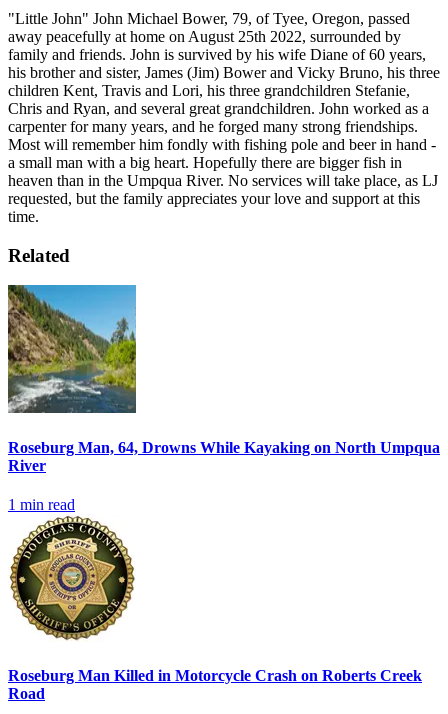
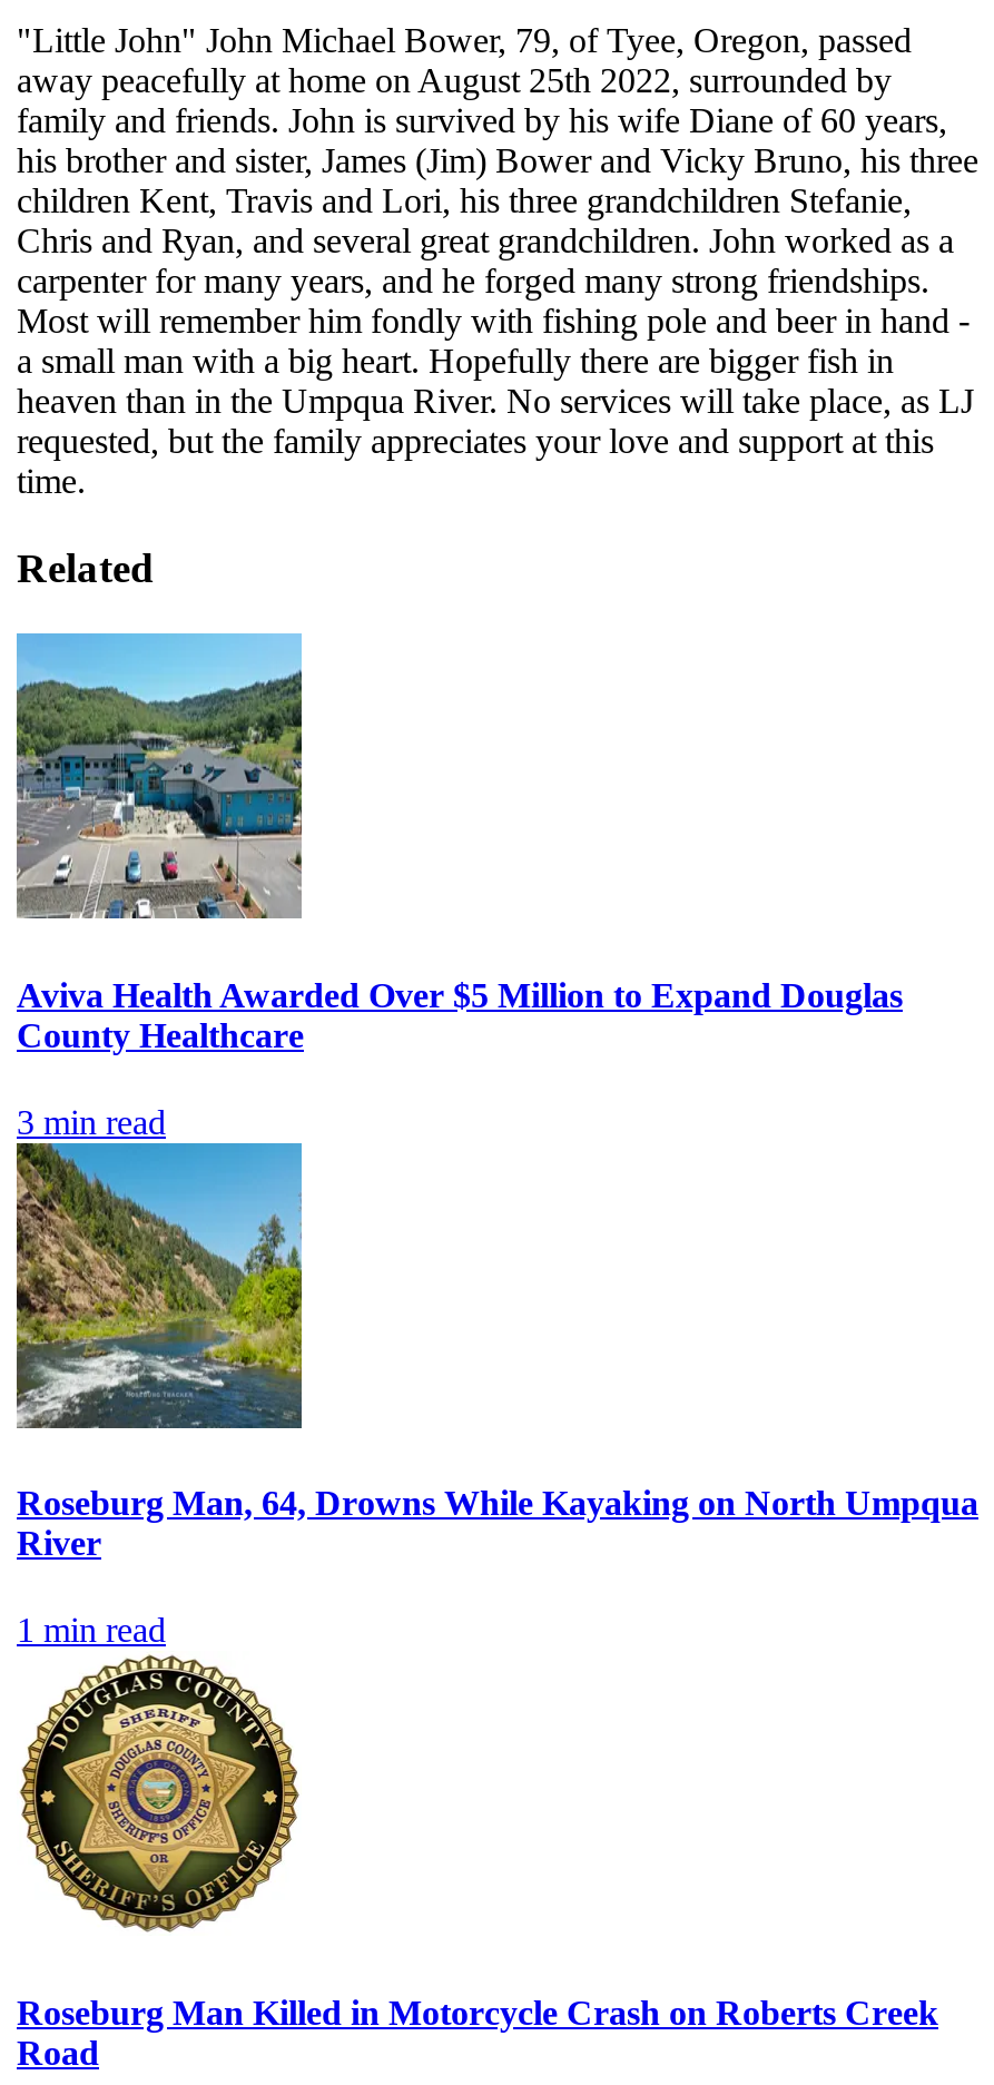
+ [image]
+ Aviva Health Awarded Over $5 Million to Expand Douglas
+ County Healthcare
+ 3 min read
